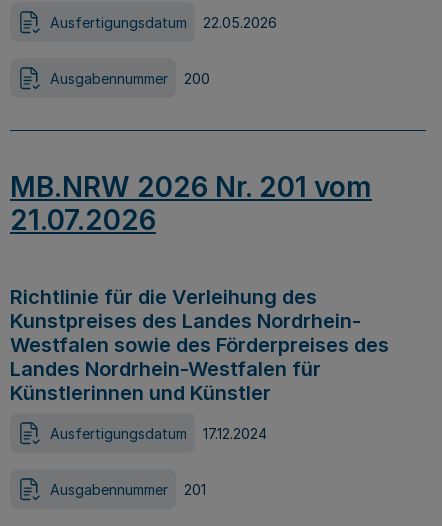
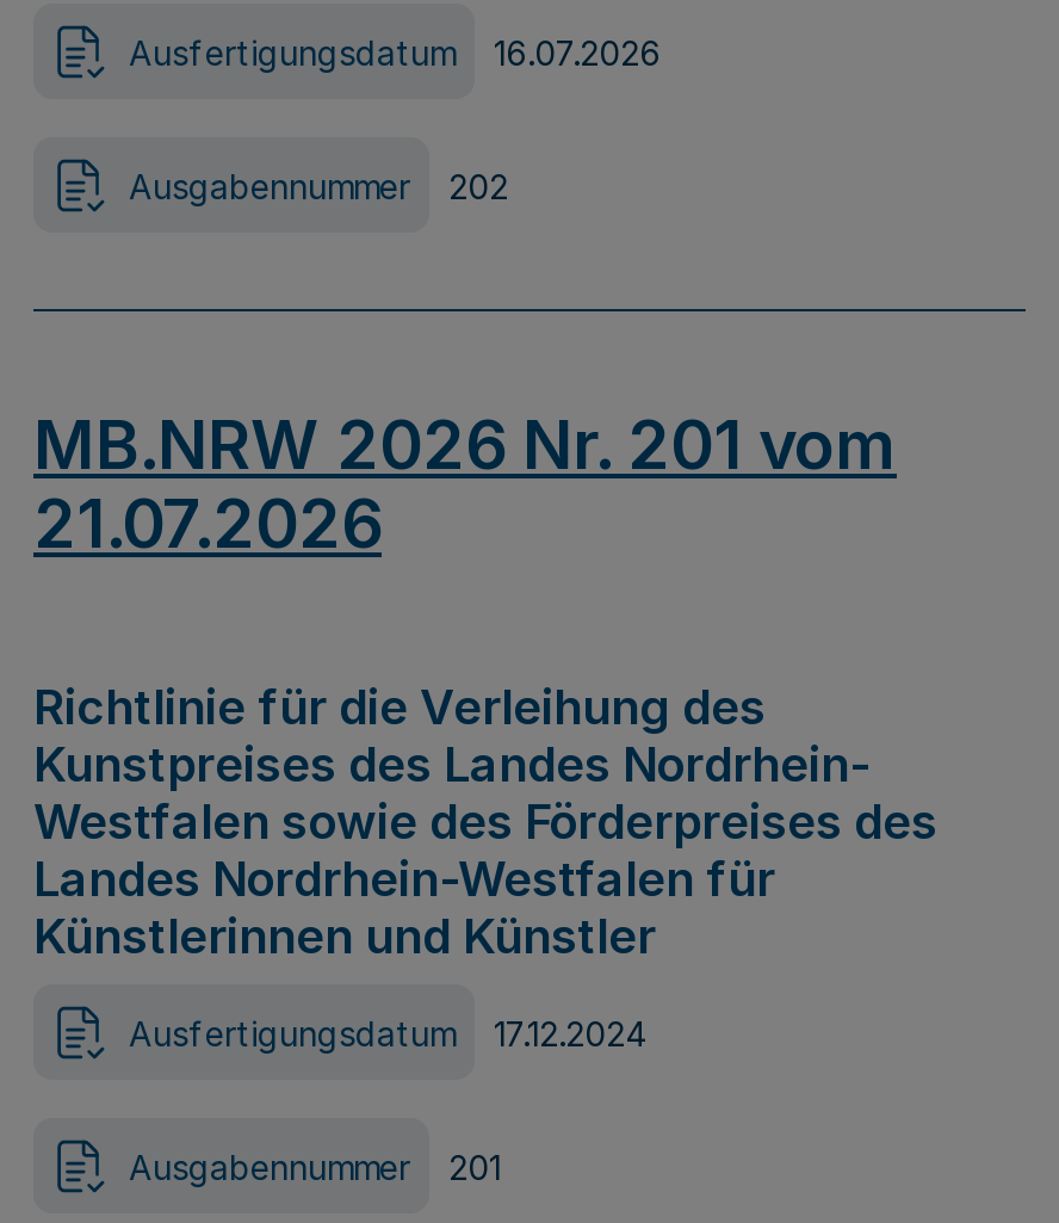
- Ausfertigungsdatum 22.05.2026
+ Ausfertigungsdatum 16.07.2026

- Ausgabennummer 200
+ Ausgabennummer 202
